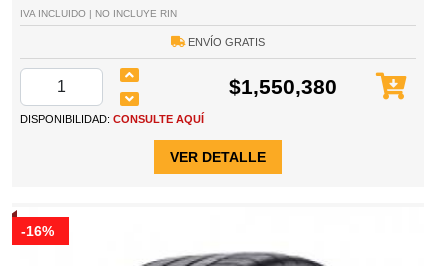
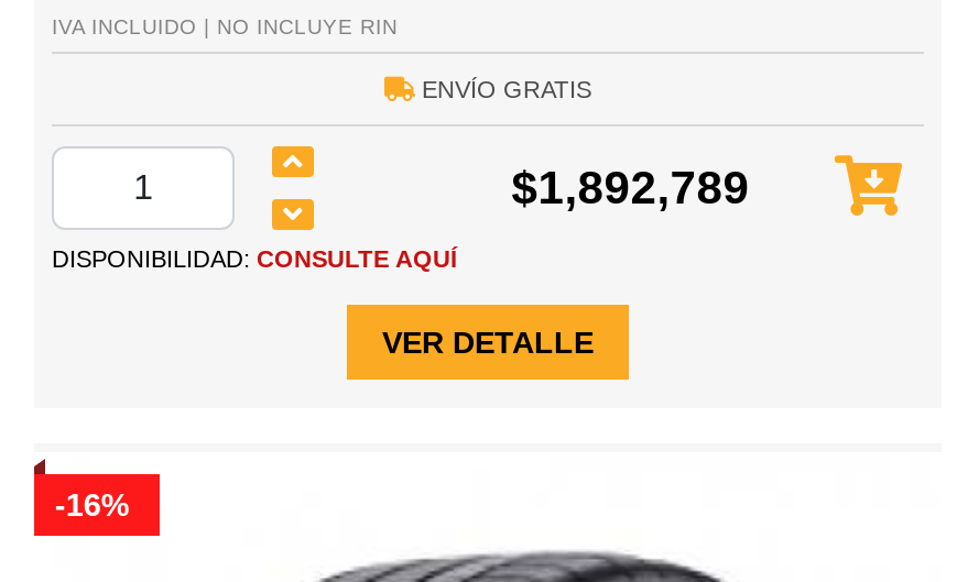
- $1,550,380
+ $1,892,789
